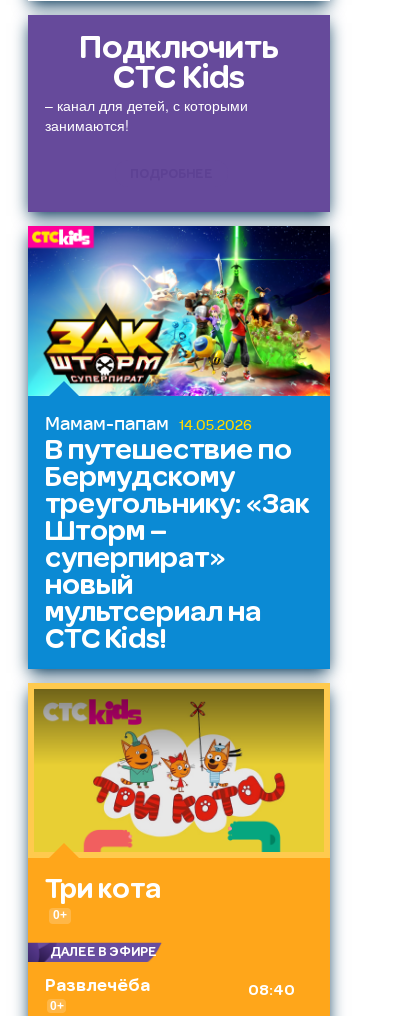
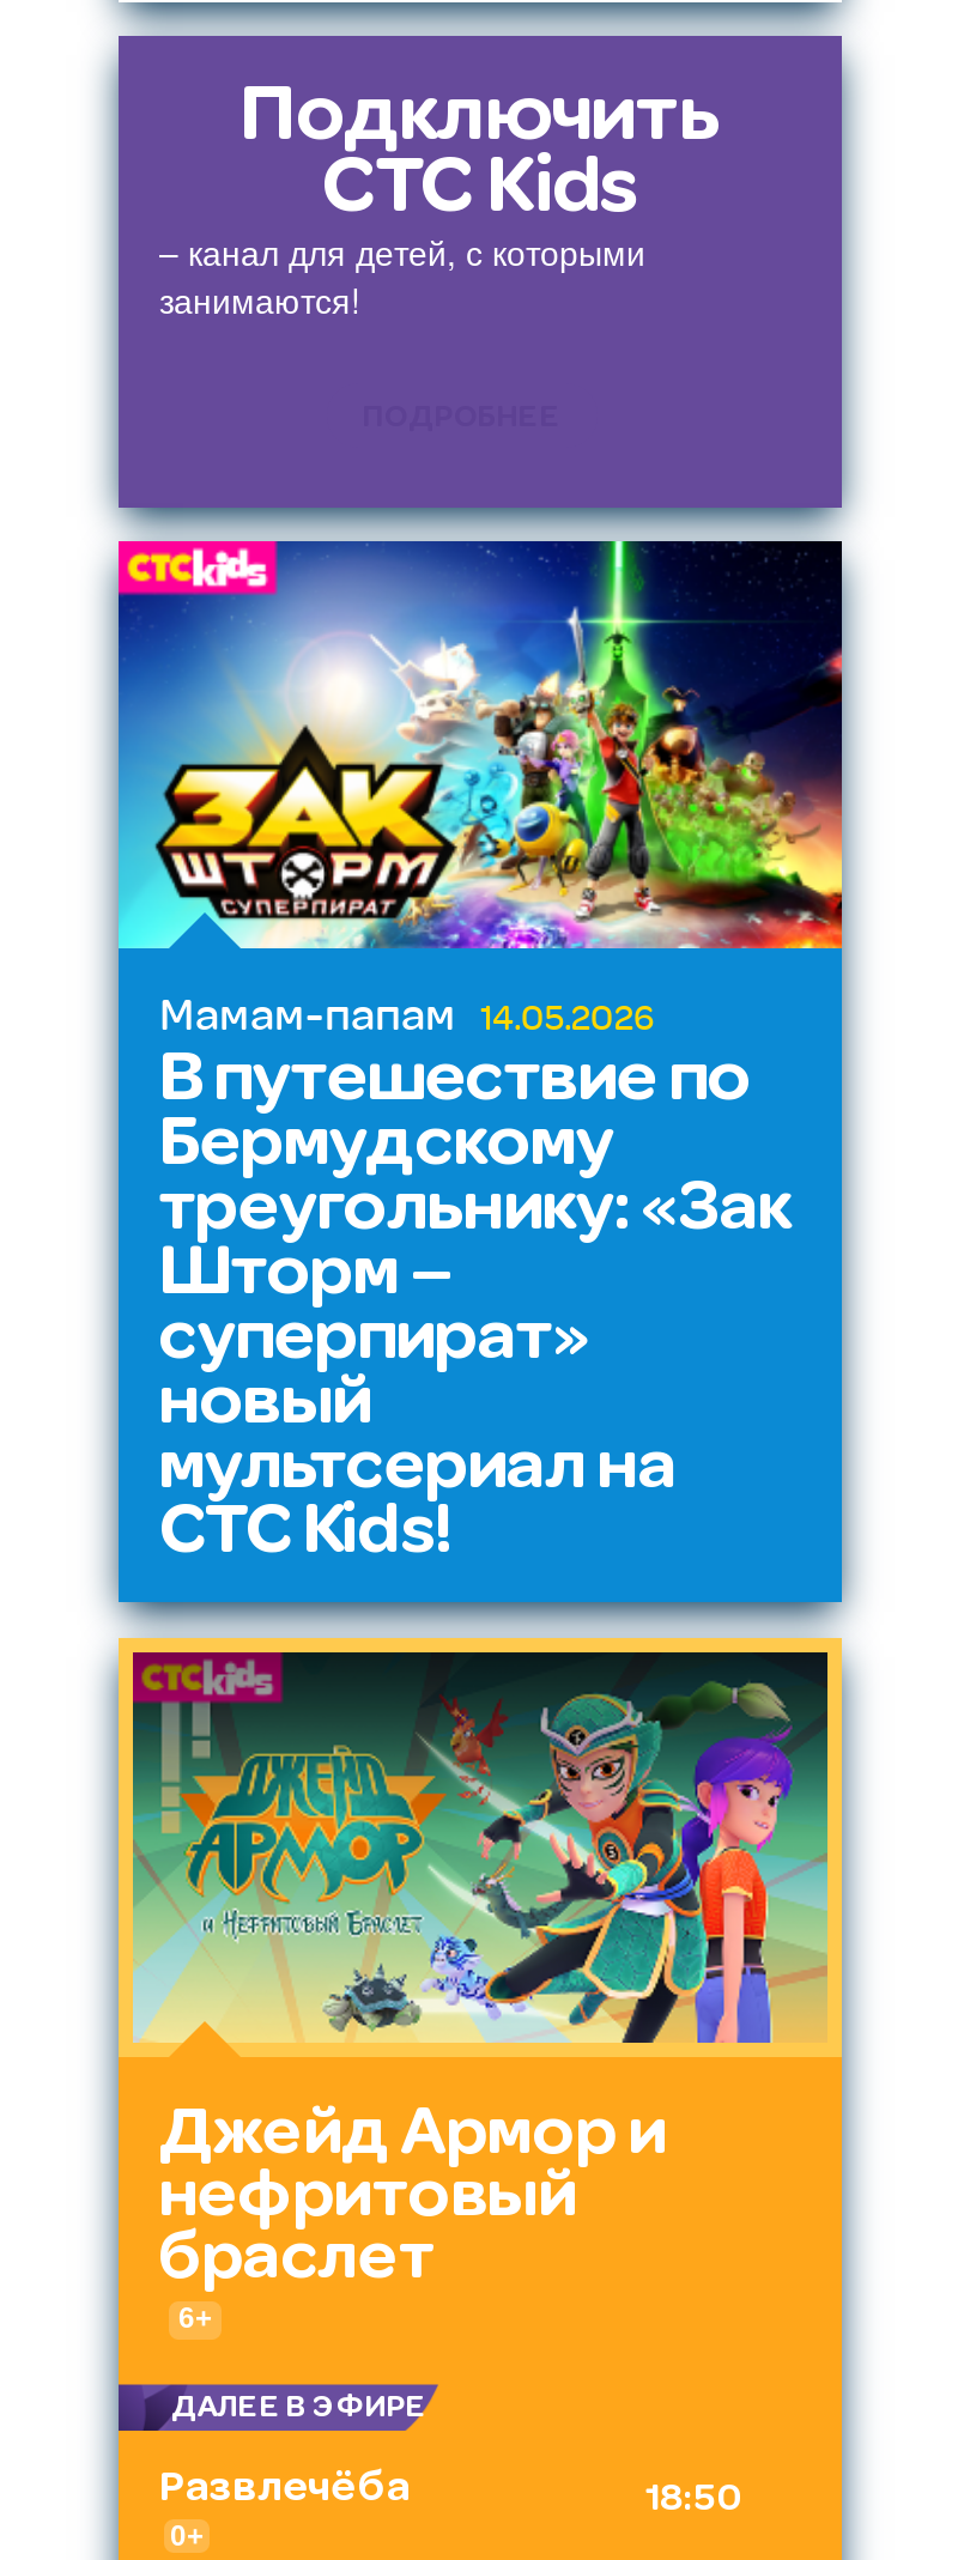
- [image]
- Три кота
- 0+
+ [image]
+ Джейд Армор и
+ нефритовый
+ браслет
+ 6+

- 08:40
+ 18:50
